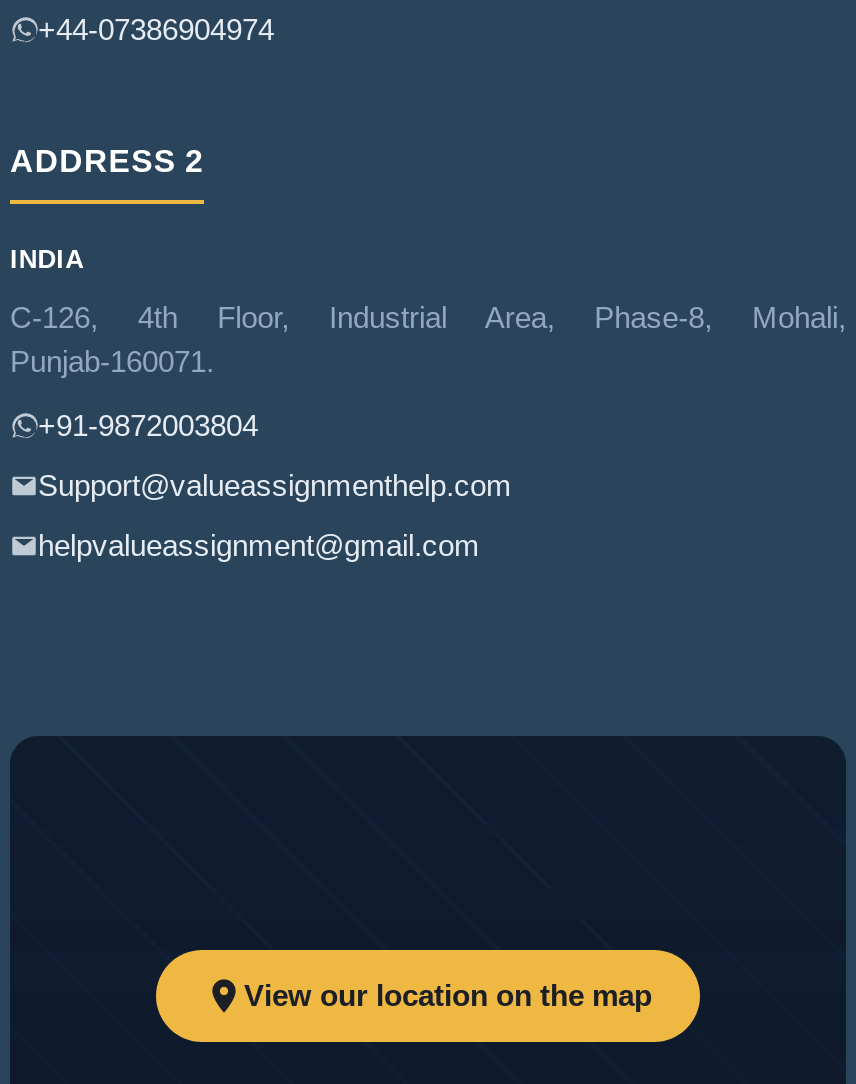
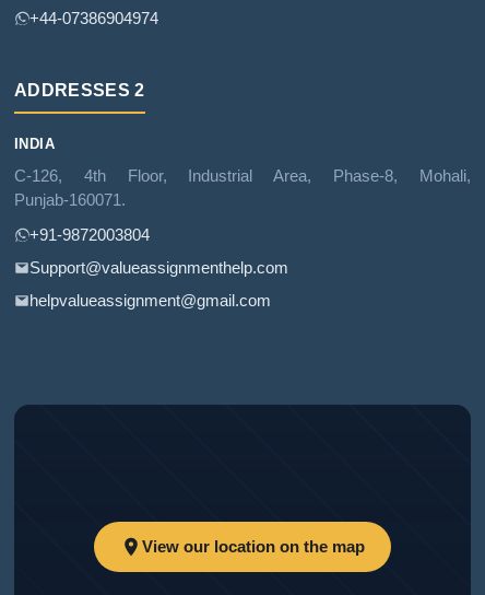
- ADDRESS 2
+ ADDRESSES 2
